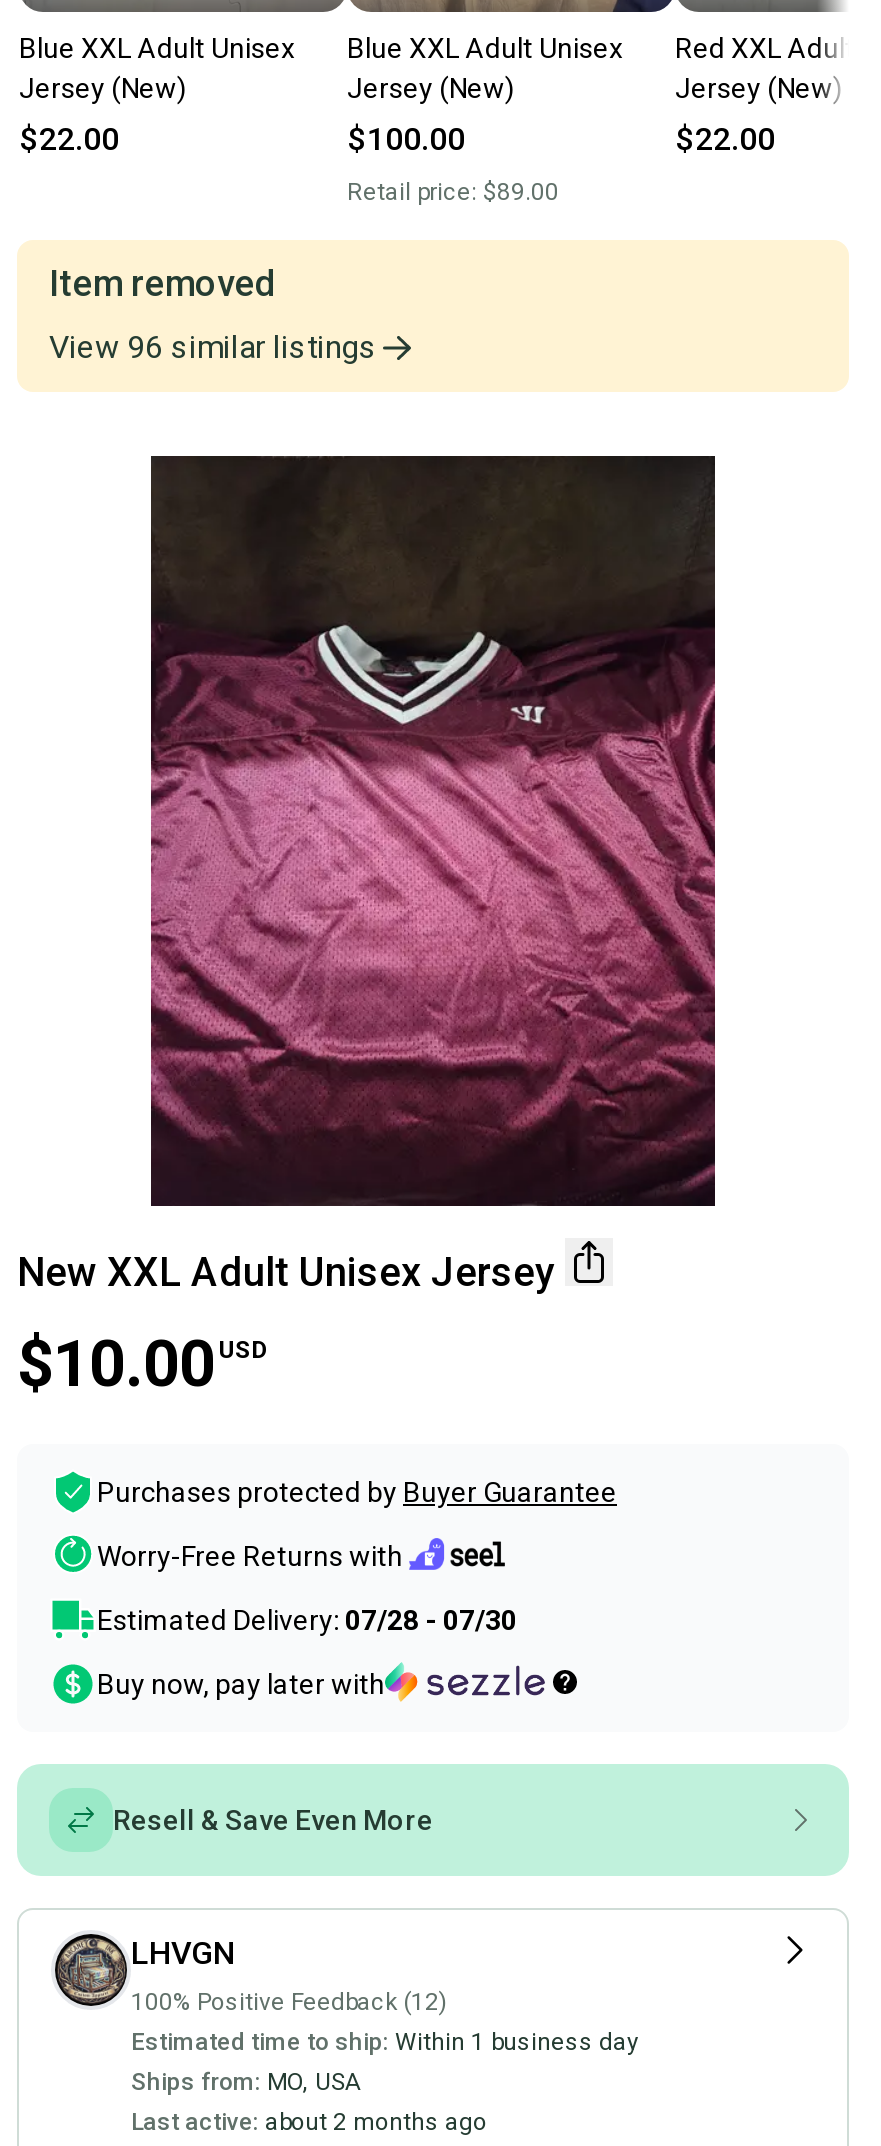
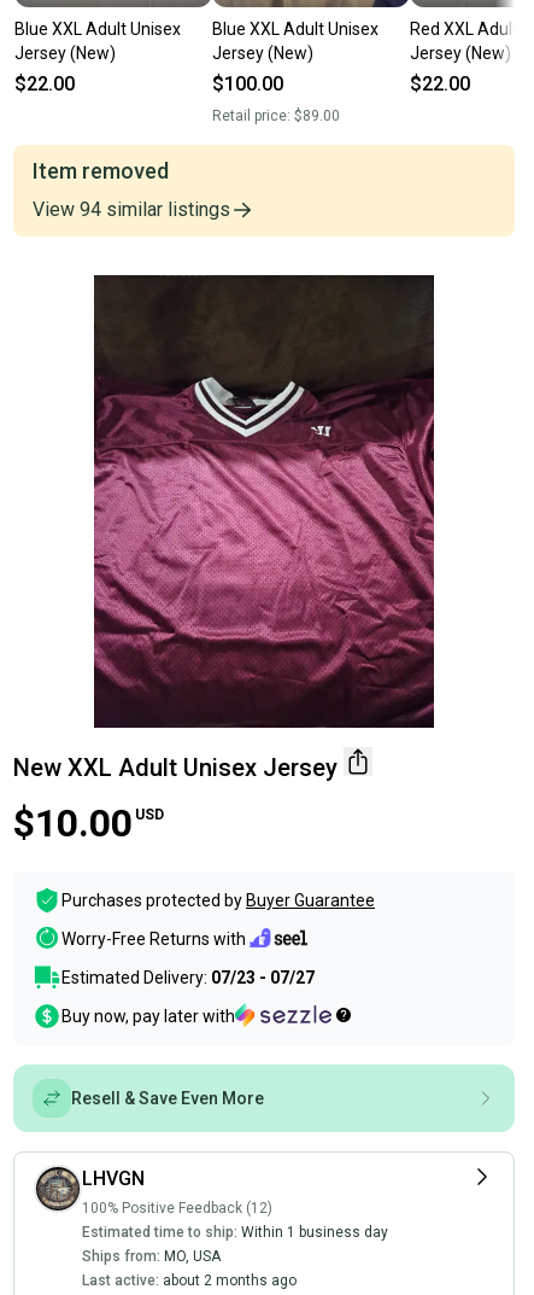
- View 96 similar listings
+ View 94 similar listings

- Estimated Delivery: 07/28 - 07/30
+ Estimated Delivery: 07/23 - 07/27
